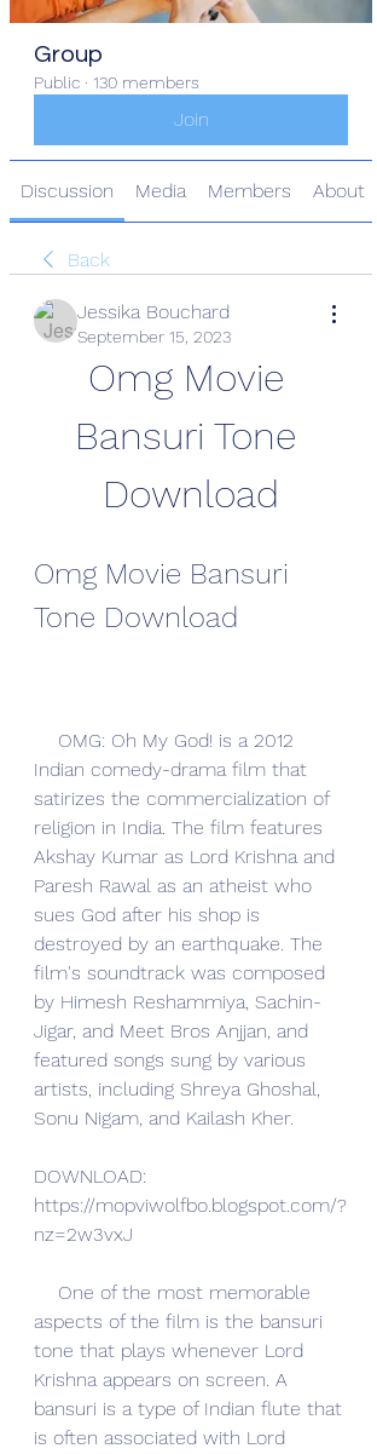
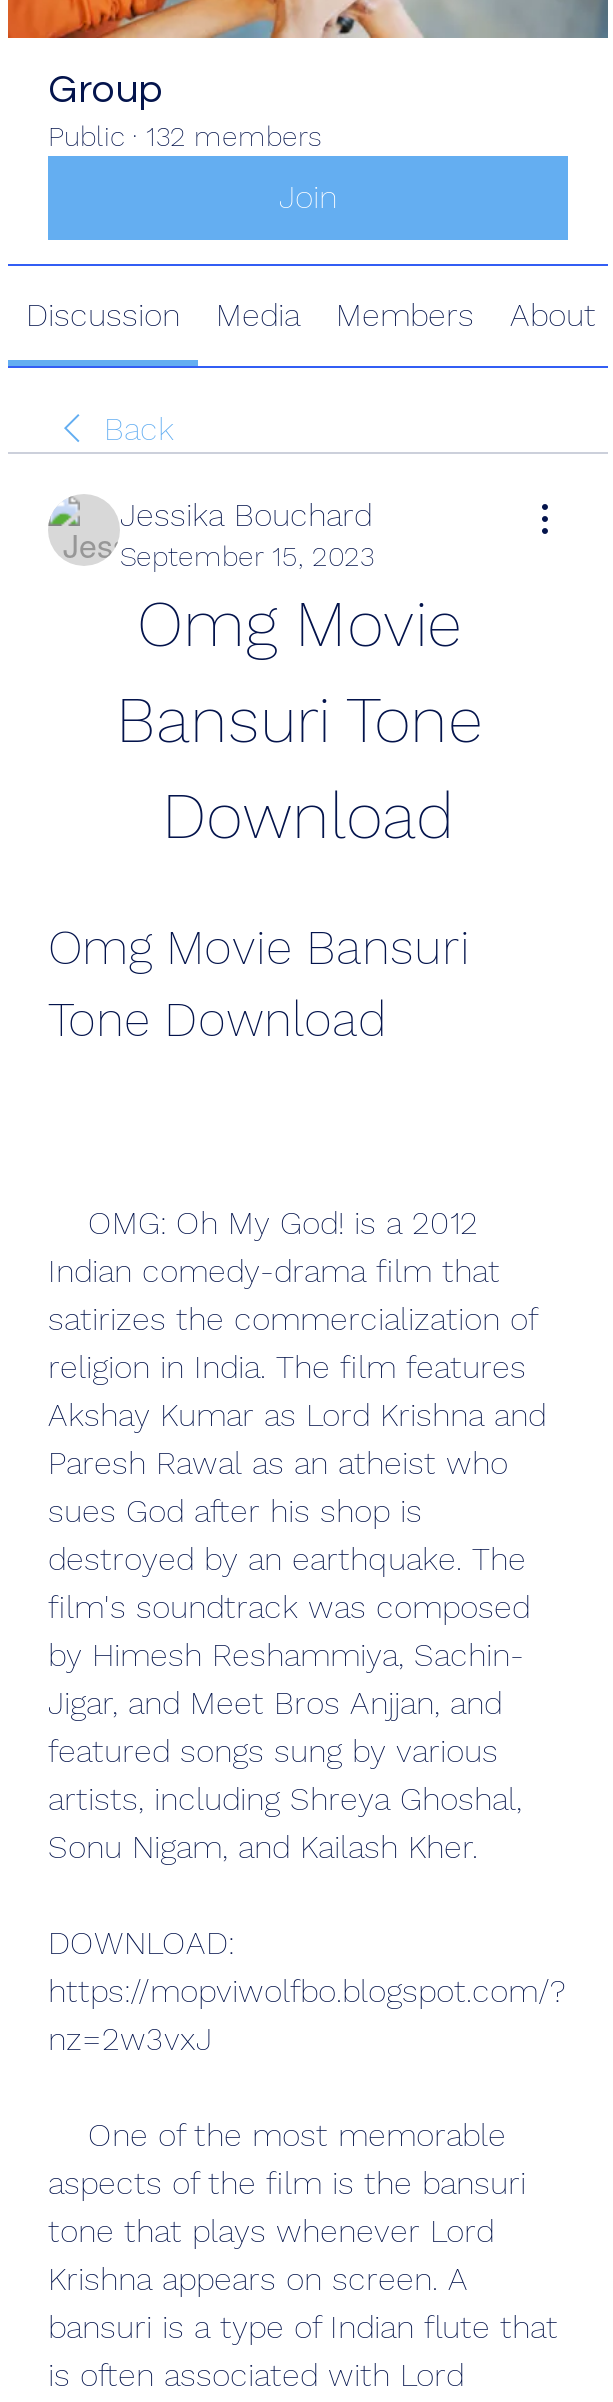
- Public · 130 members
+ Public · 132 members
